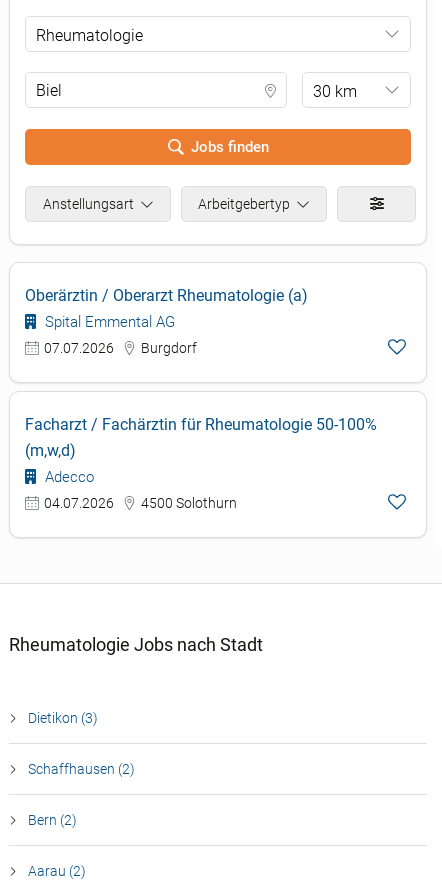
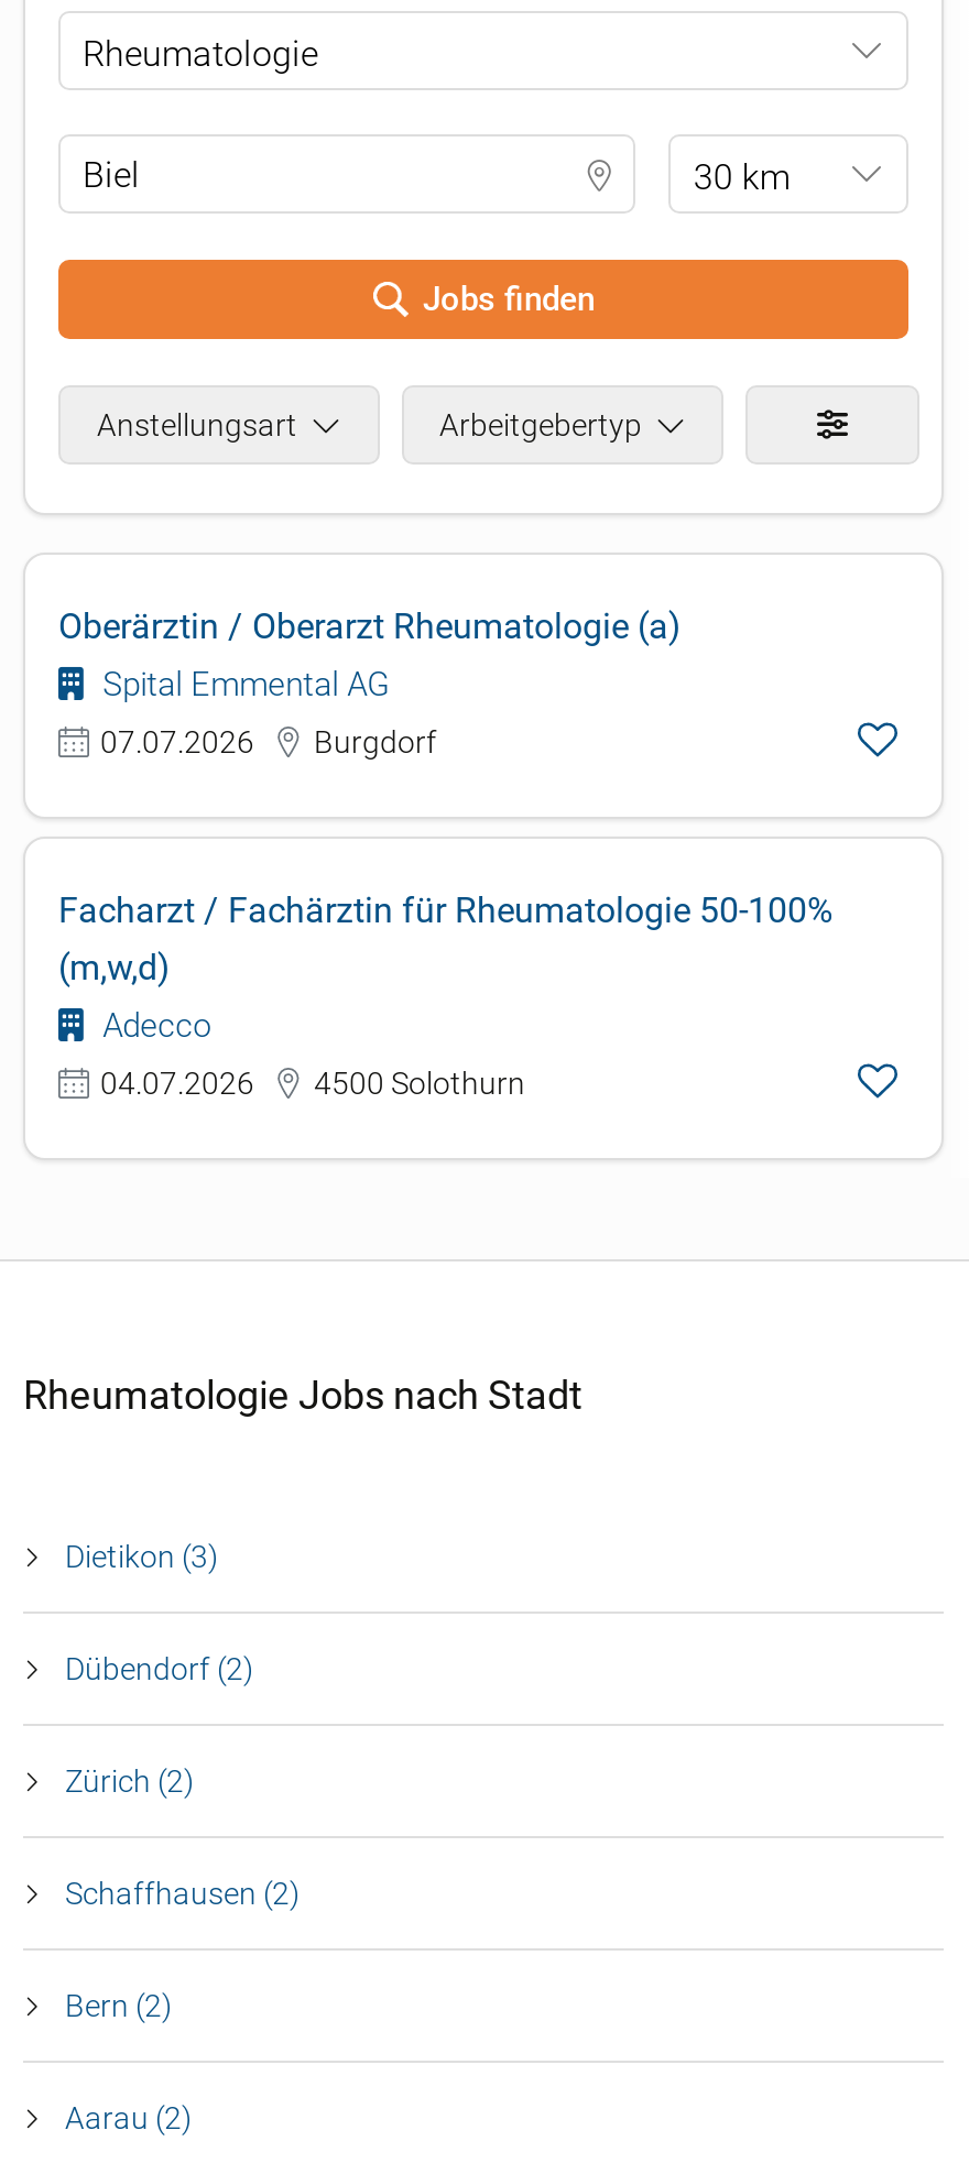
+ Dübendorf (2)
+ Zürich (2)
